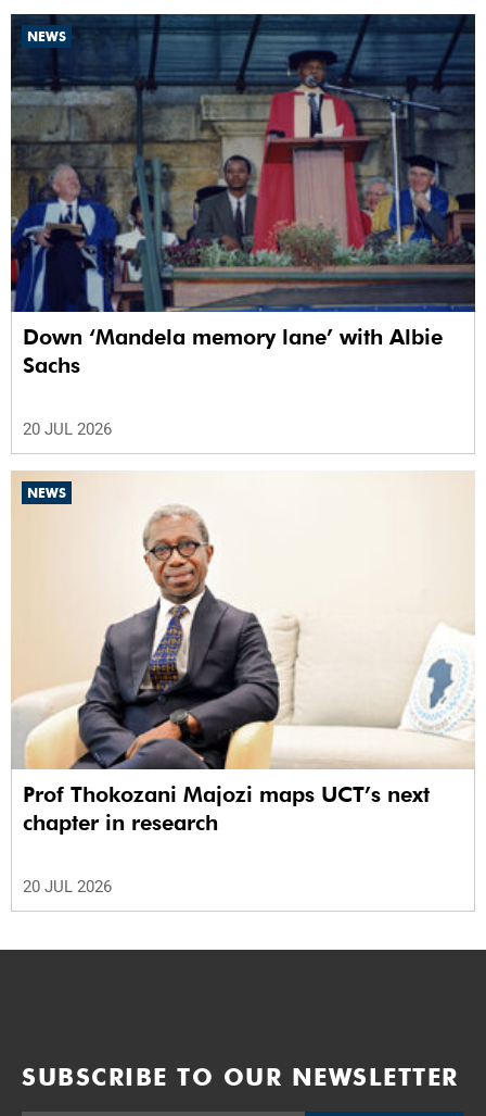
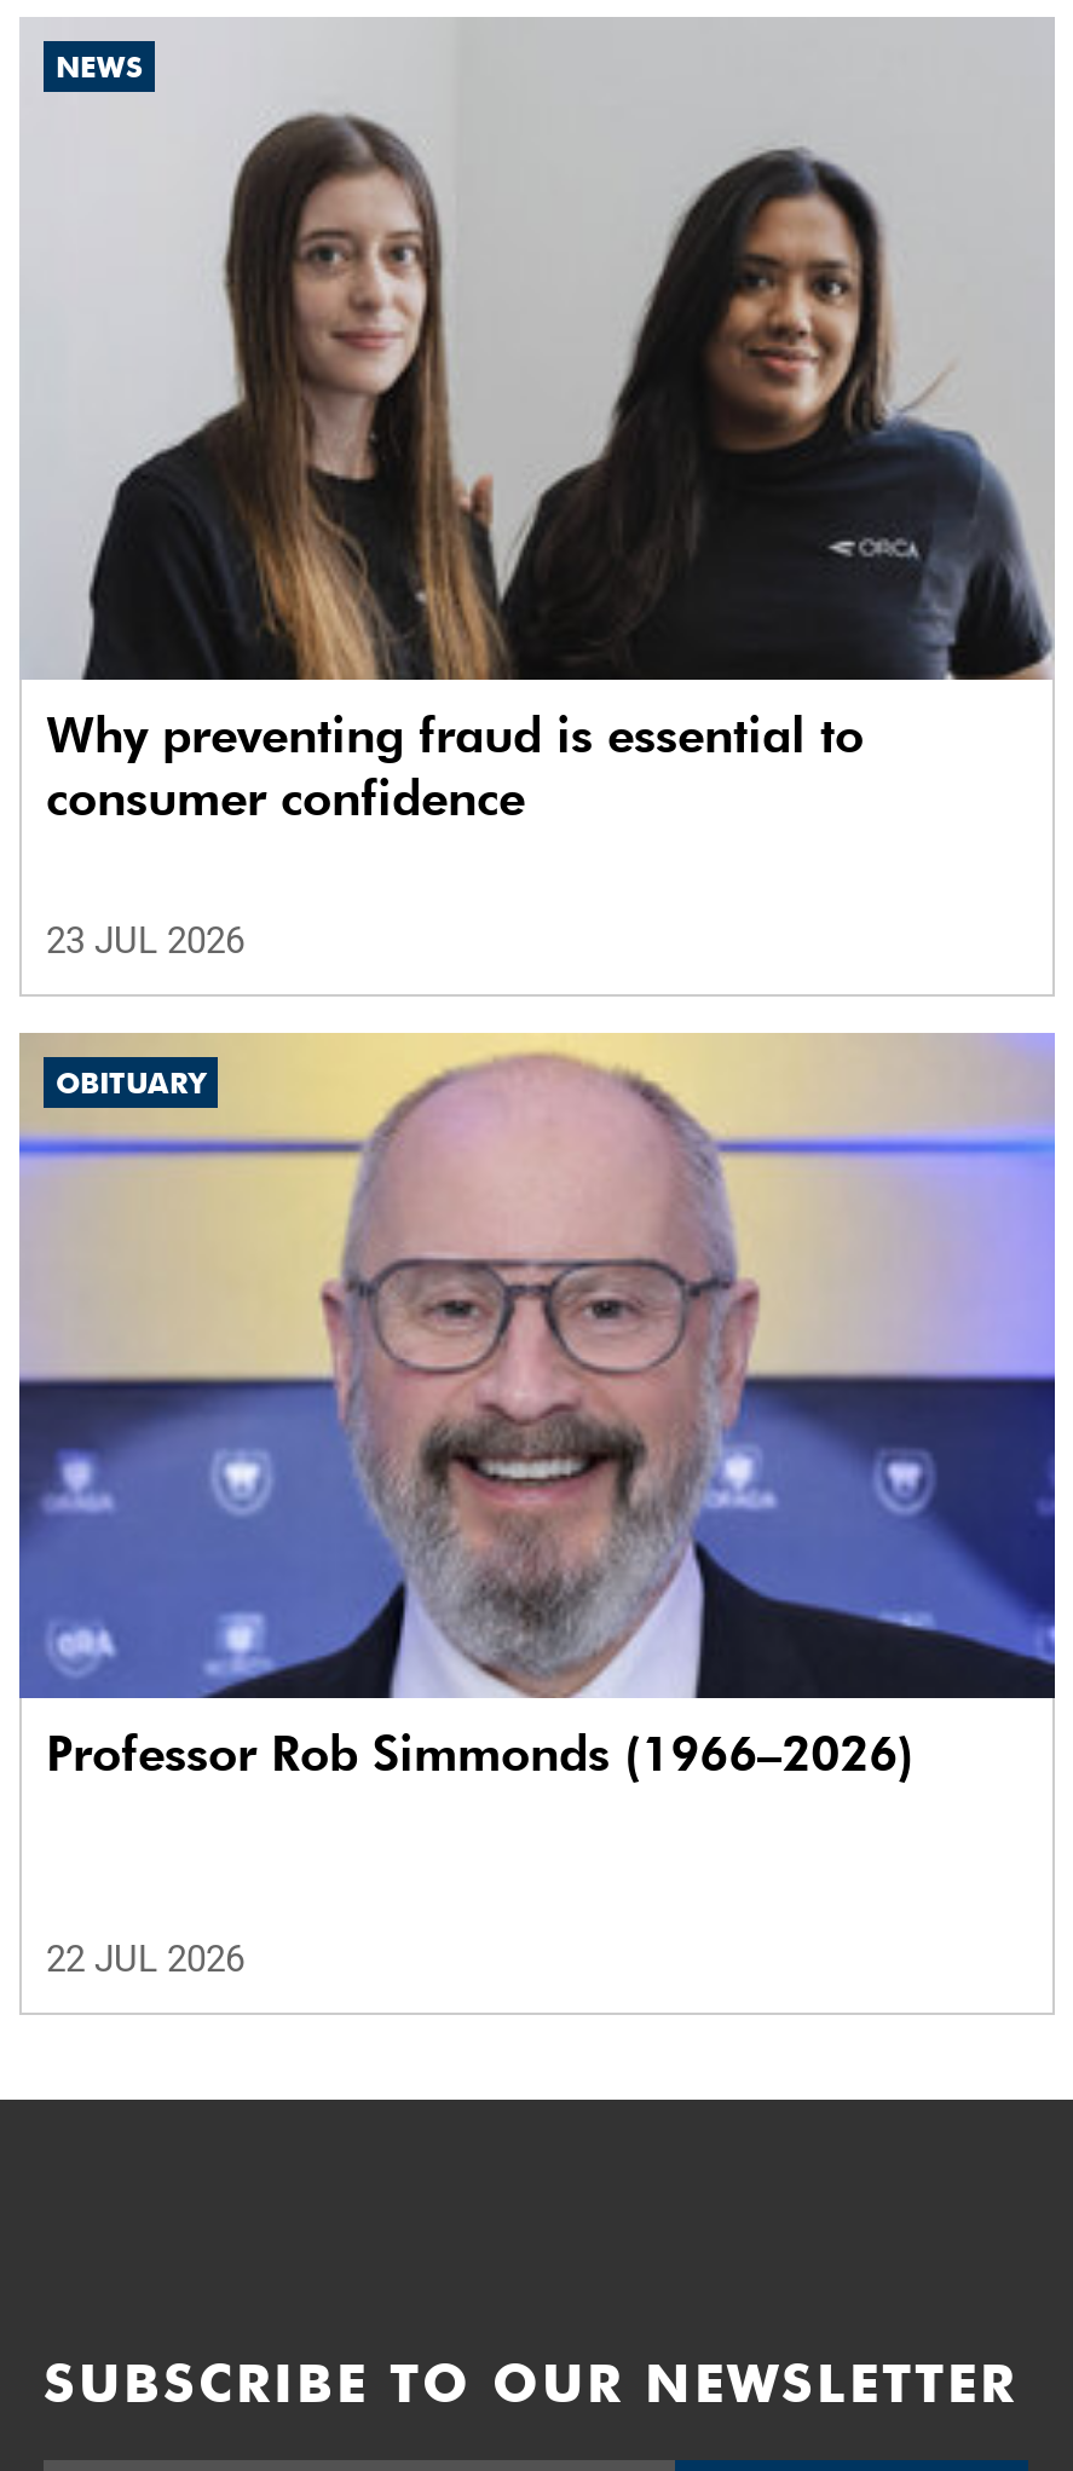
- [image]
- Down ‘Mandela memory lane’ with Albie
- Sachs
+ [image]
+ Why preventing fraud is essential to
+ consumer confidence

- 20 JUL 2026
+ 23 JUL 2026

- [image]
- NEWS
+ [image]
+ OBITUARY

- Prof Thokozani Majozi maps UCT’s next
- chapter in research
+ Professor Rob Simmonds (1966–2026)

- 20 JUL 2026
+ 22 JUL 2026
